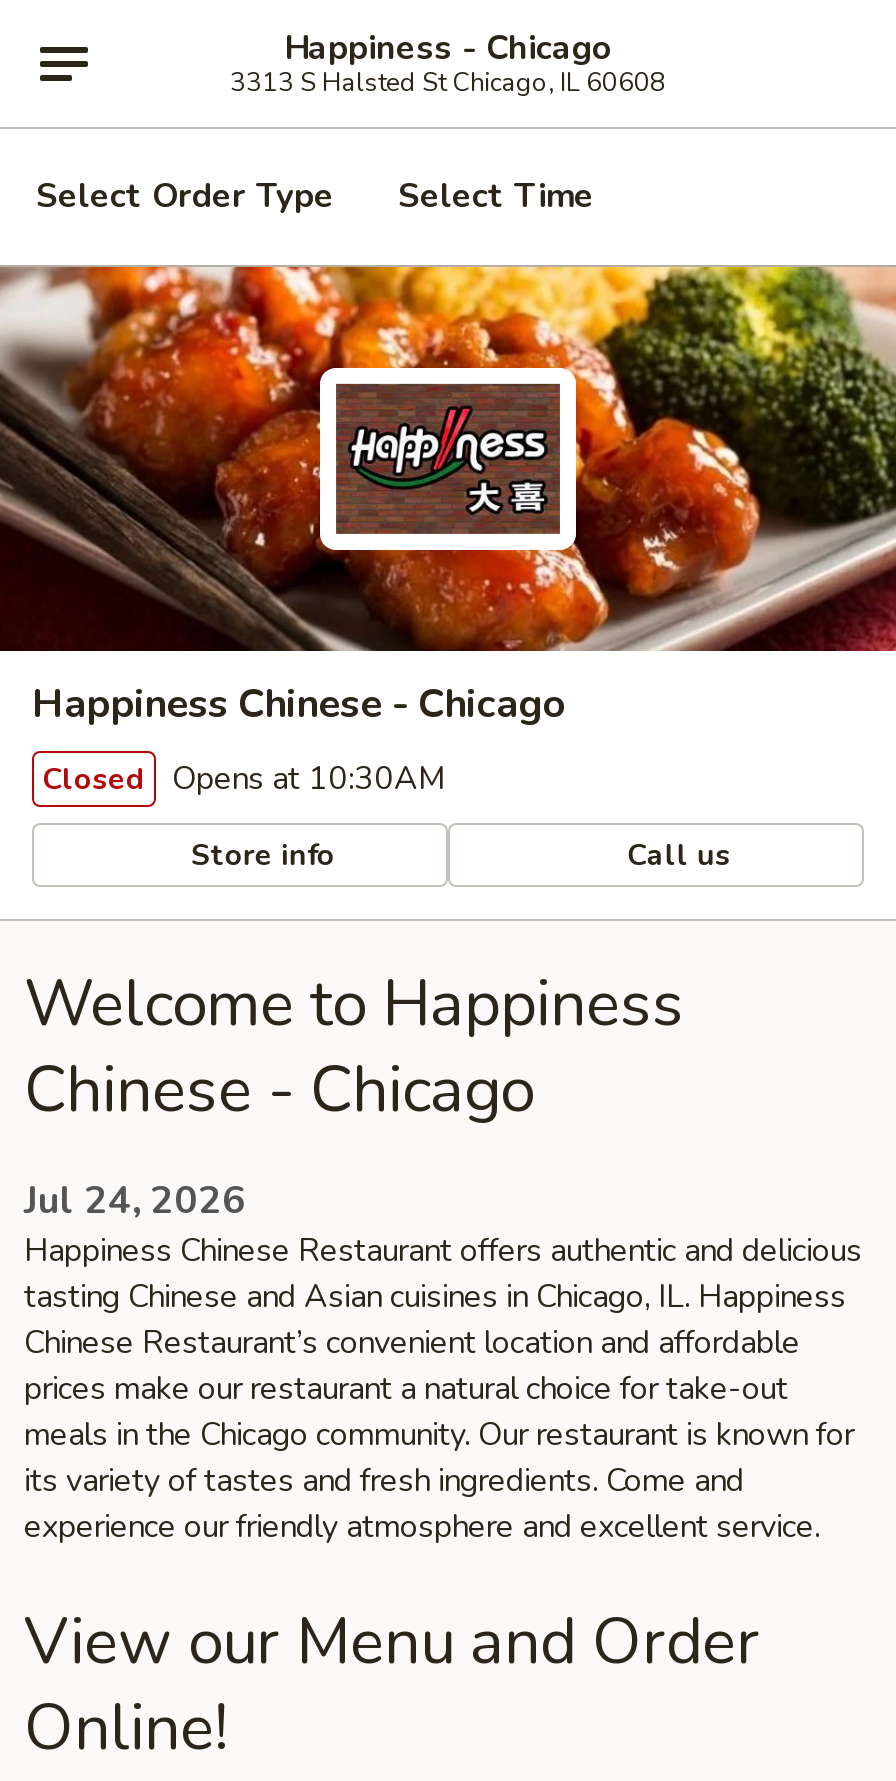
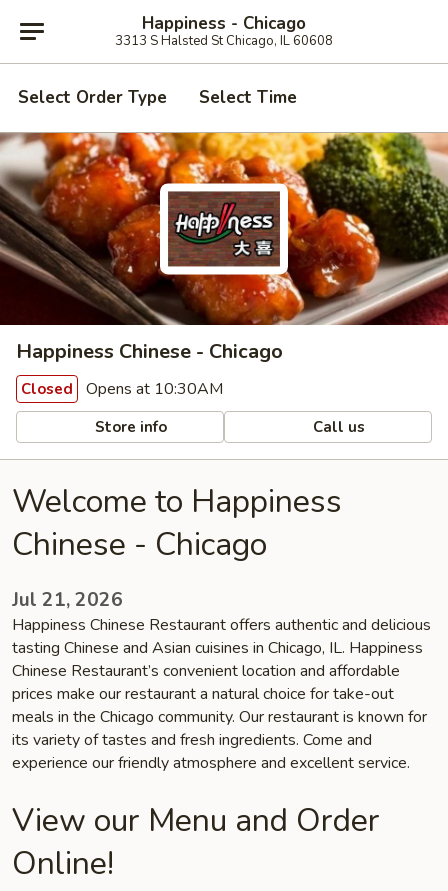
- Jul 24, 2026
+ Jul 21, 2026
